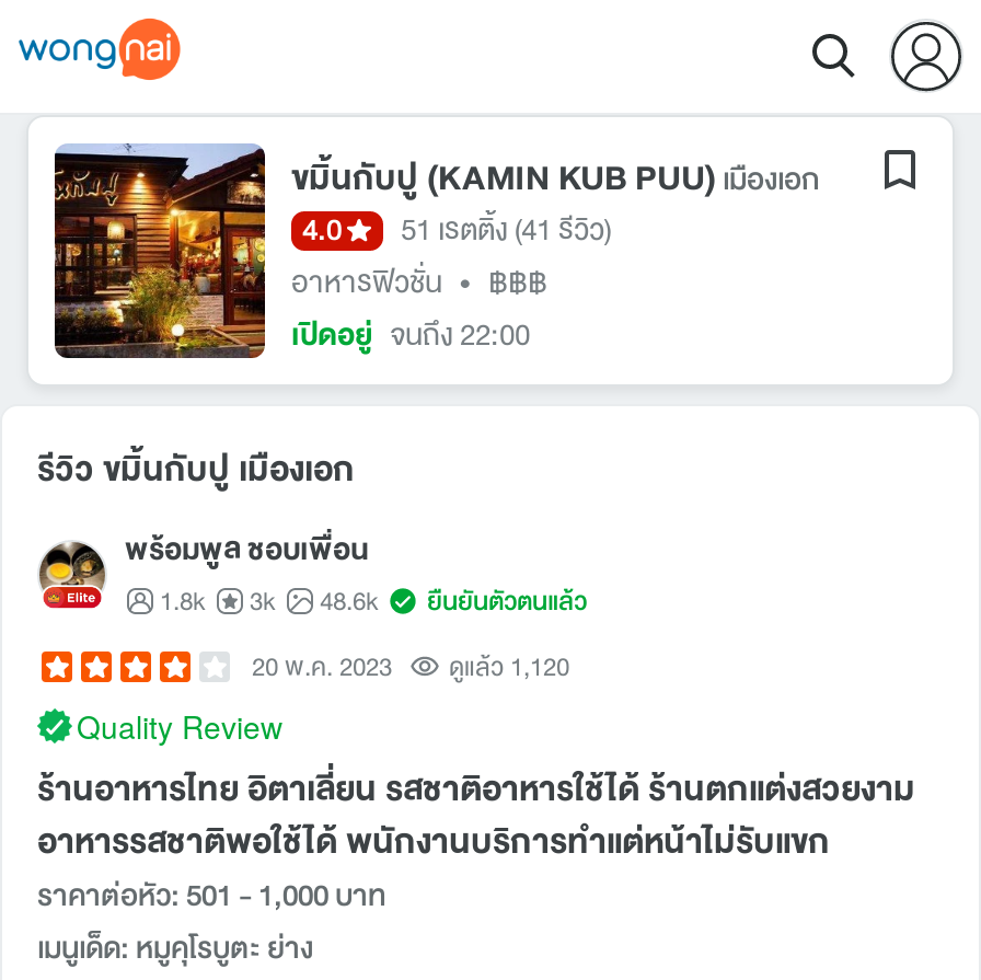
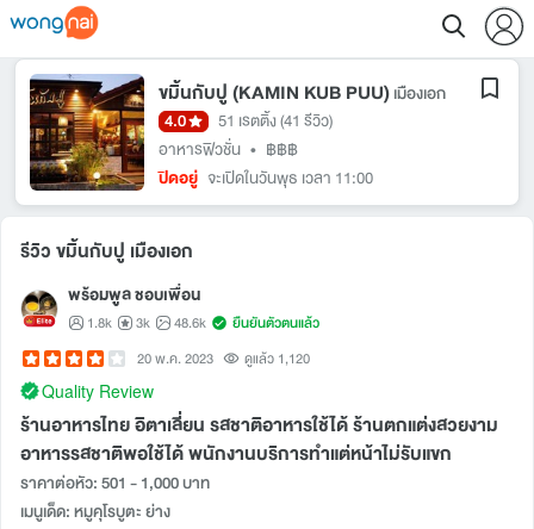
- เปิดอยู่ จนถึง 22:00
+ ปิดอยู่ จะเปิดในวันพุธ เวลา 11:00
